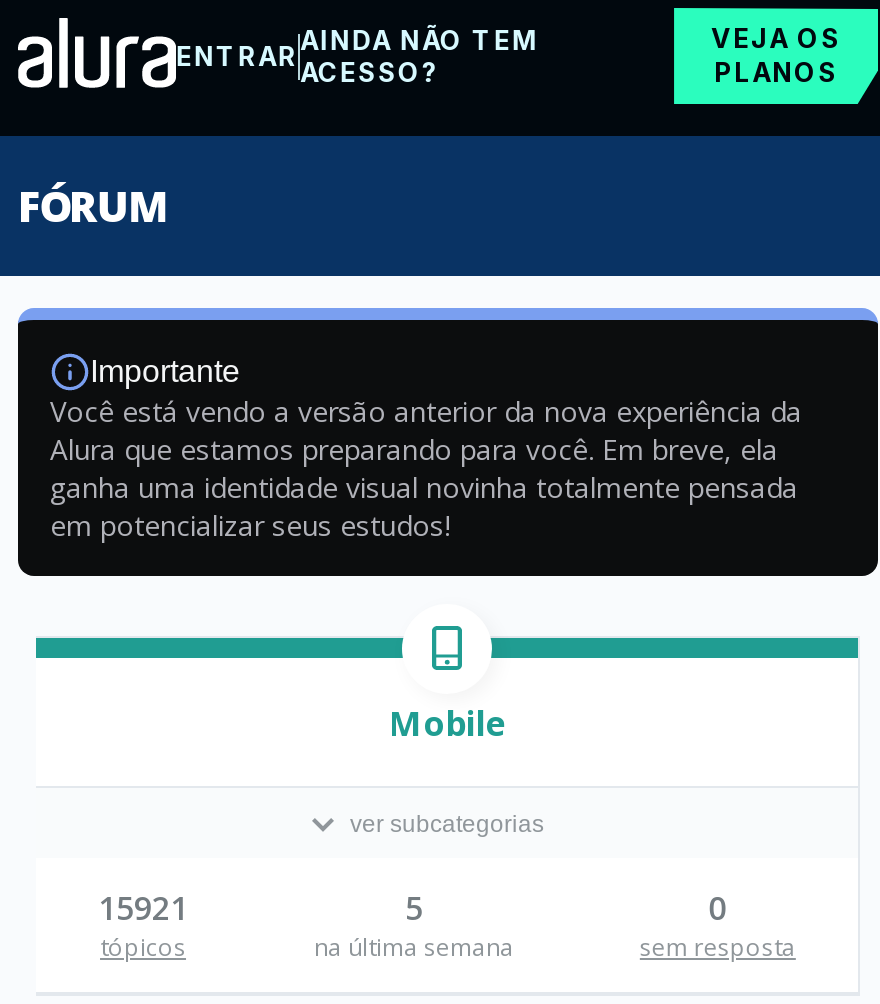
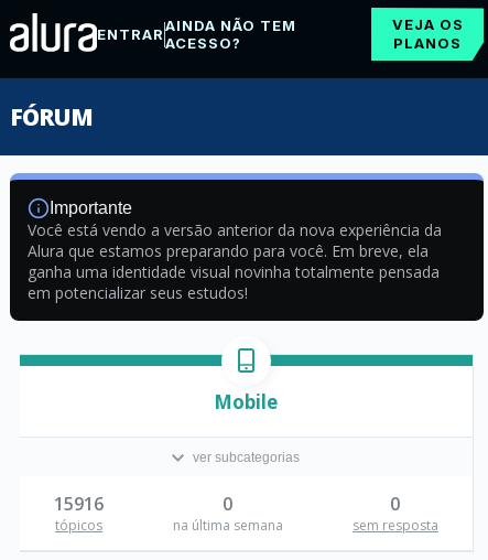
- 15921
+ 15916

- 5
+ 0
